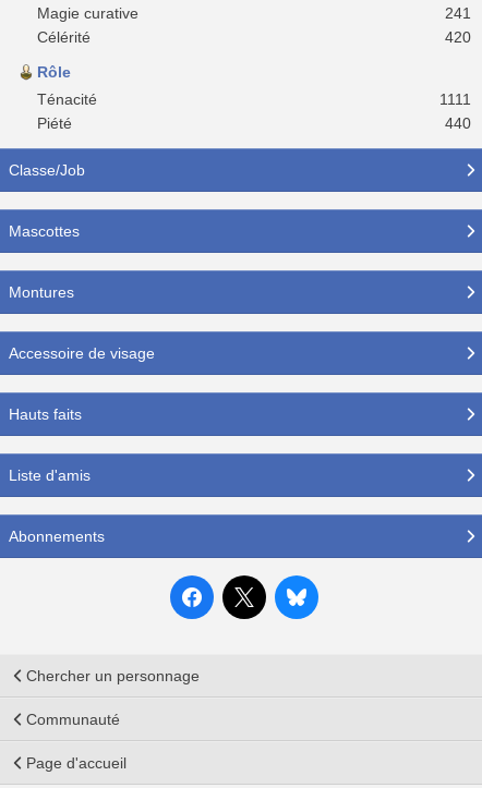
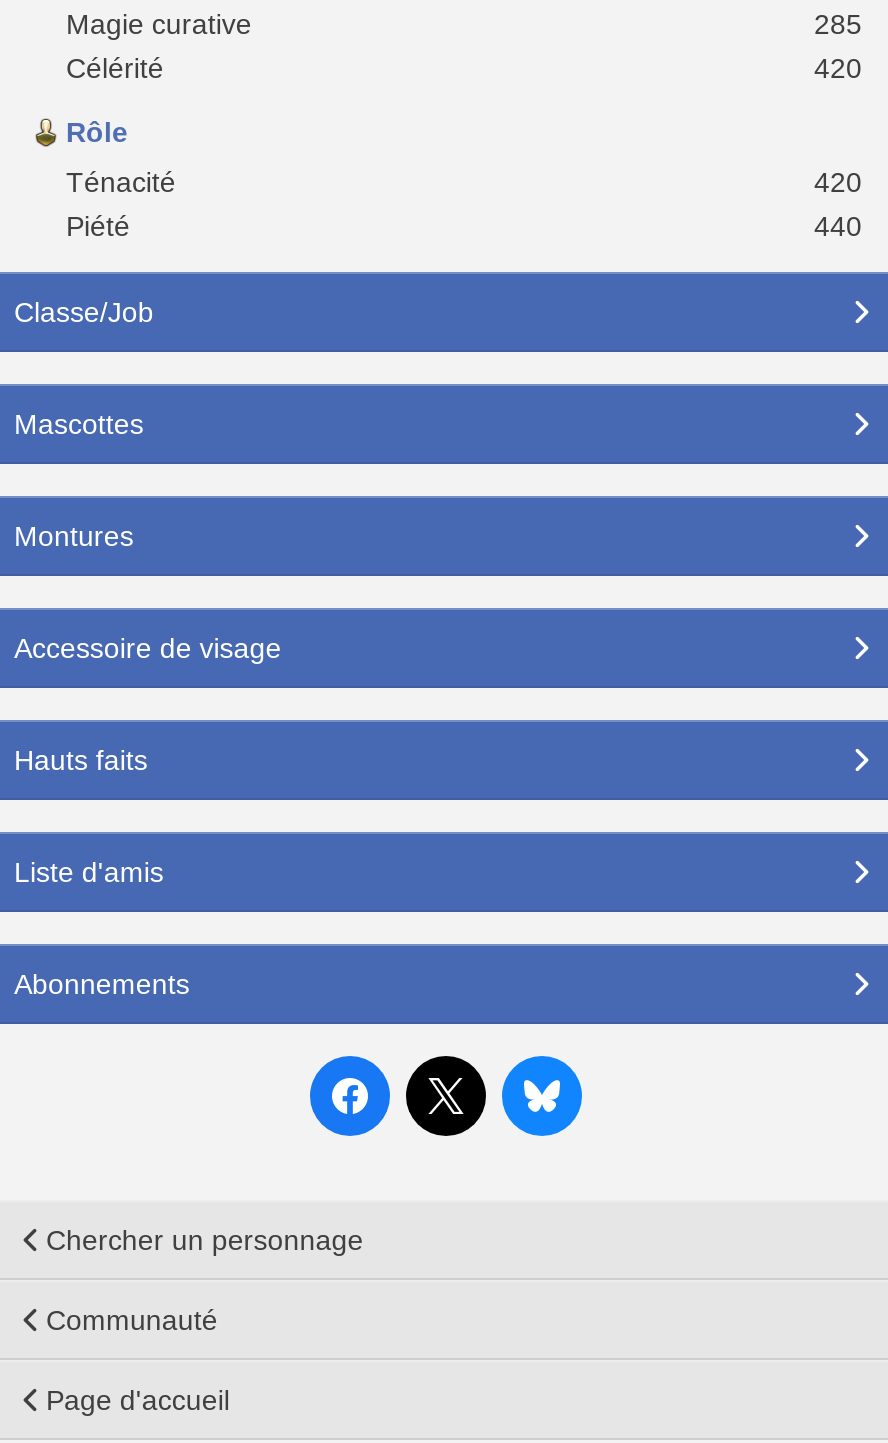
- 241
+ 285

- 1111
+ 420
